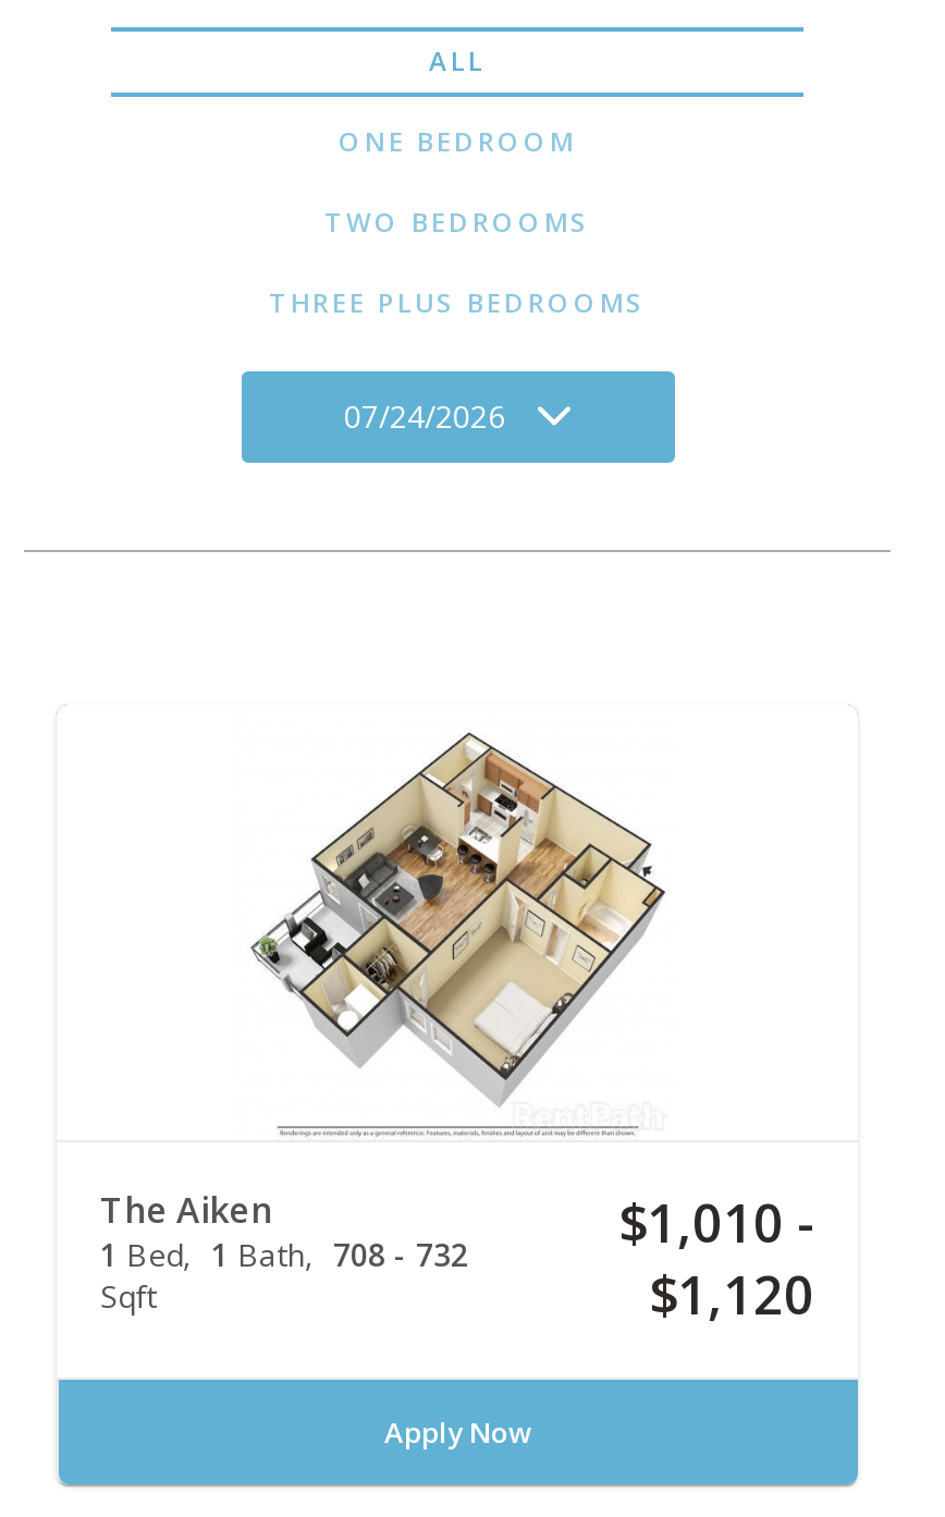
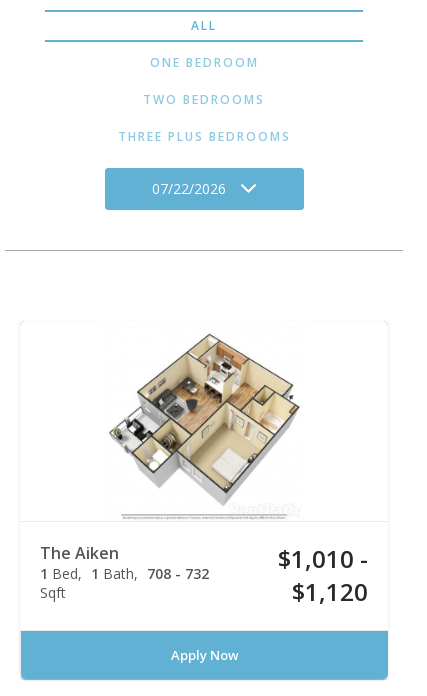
- 07/24/2026
+ 07/22/2026
